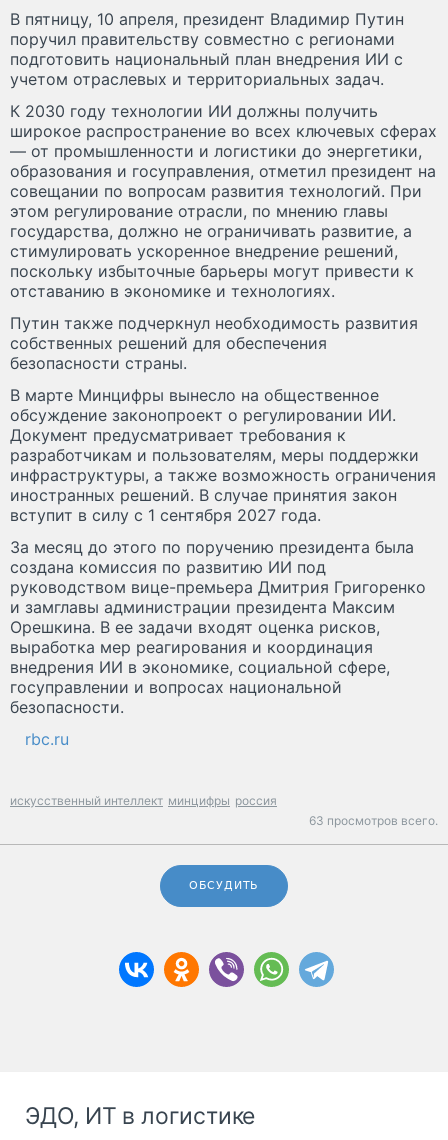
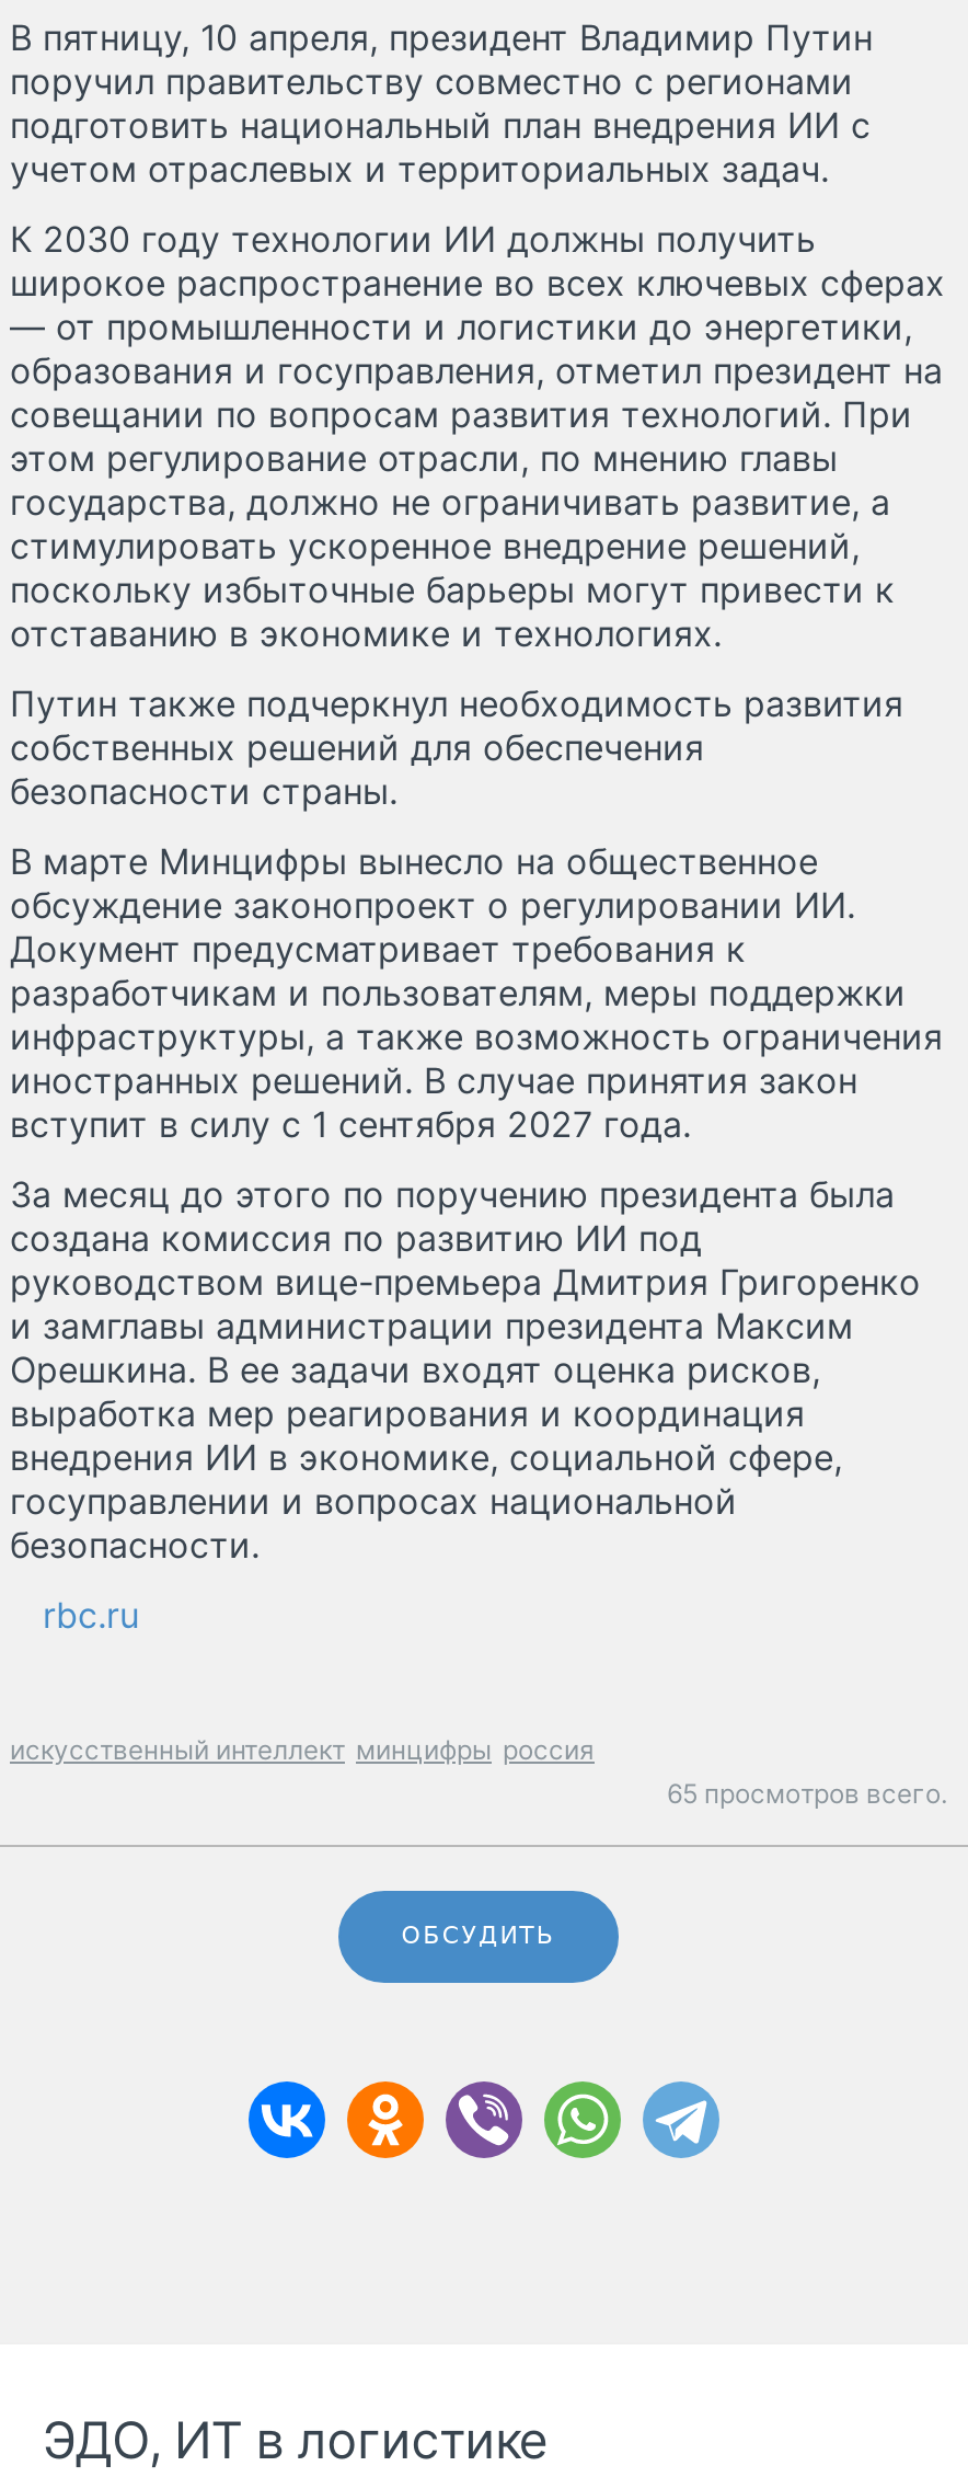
- 63 просмотров всего.
+ 65 просмотров всего.
